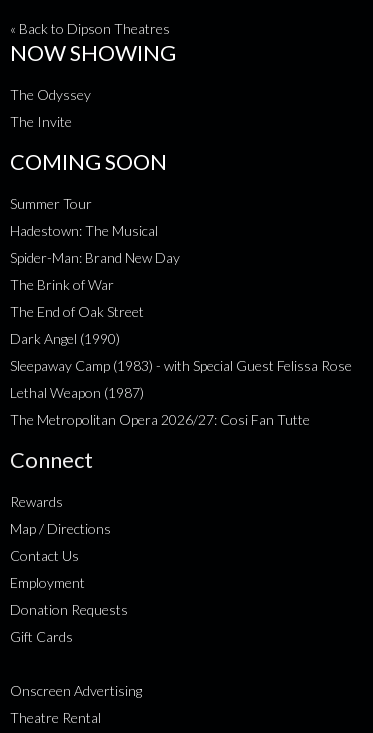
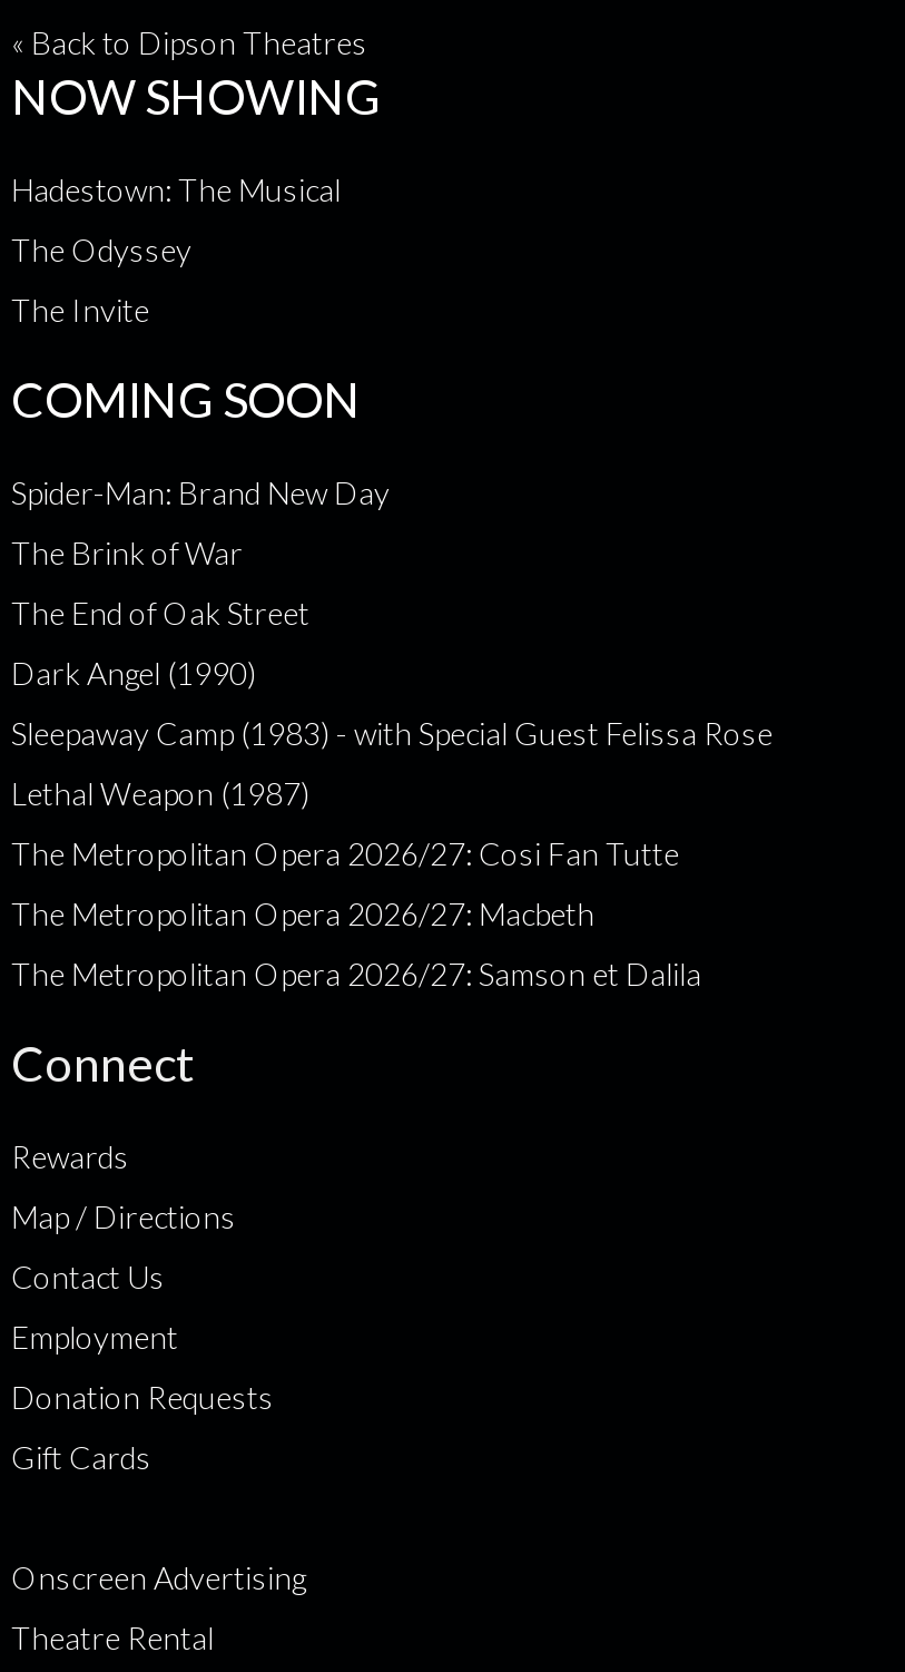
- Summer Tour

moved up: Hadestown: The Musical

moved up: Spider-Man: Brand New Day | The Brink of War | The End of Oak Street | Dark Angel (1990) | Sleepaway Camp (1983) - with Special Guest Felissa Rose | Lethal Weapon (1987) | The Metropolitan Opera 2026/27: Cosi Fan Tutte

+ The Metropolitan Opera 2026/27: Macbeth
+ The Metropolitan Opera 2026/27: Samson et Dalila
